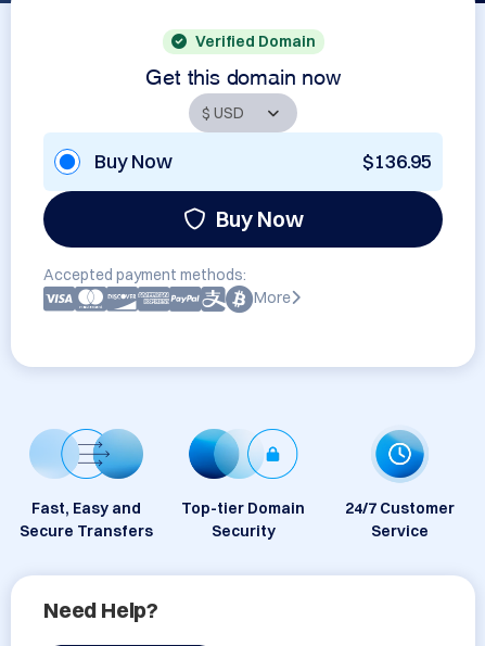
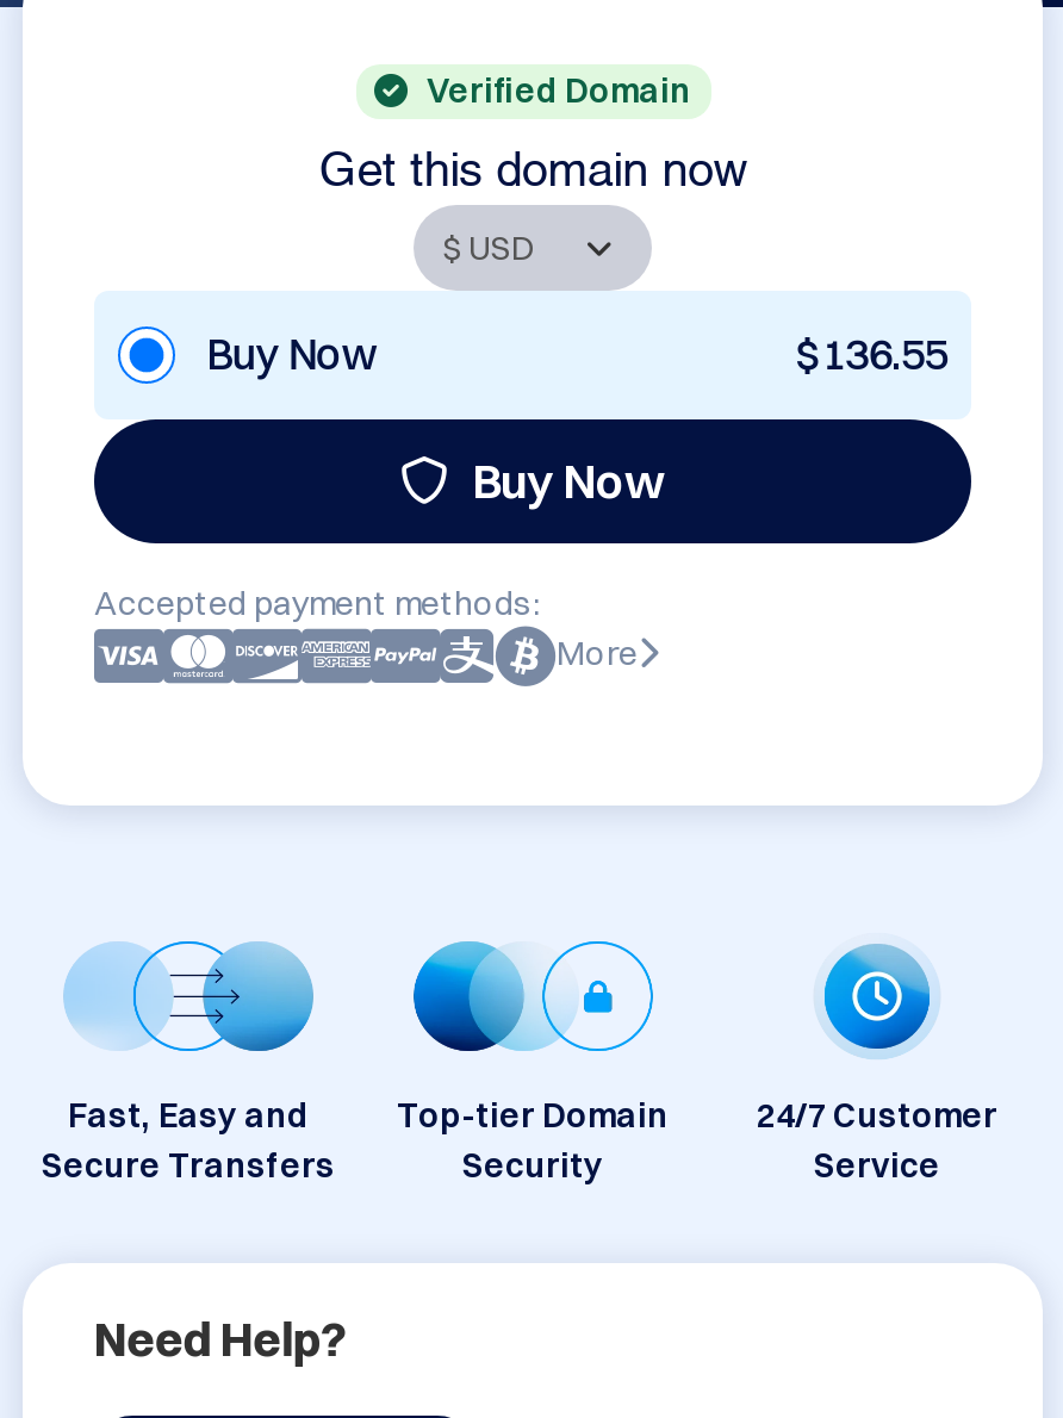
- $136.95
+ $136.55
